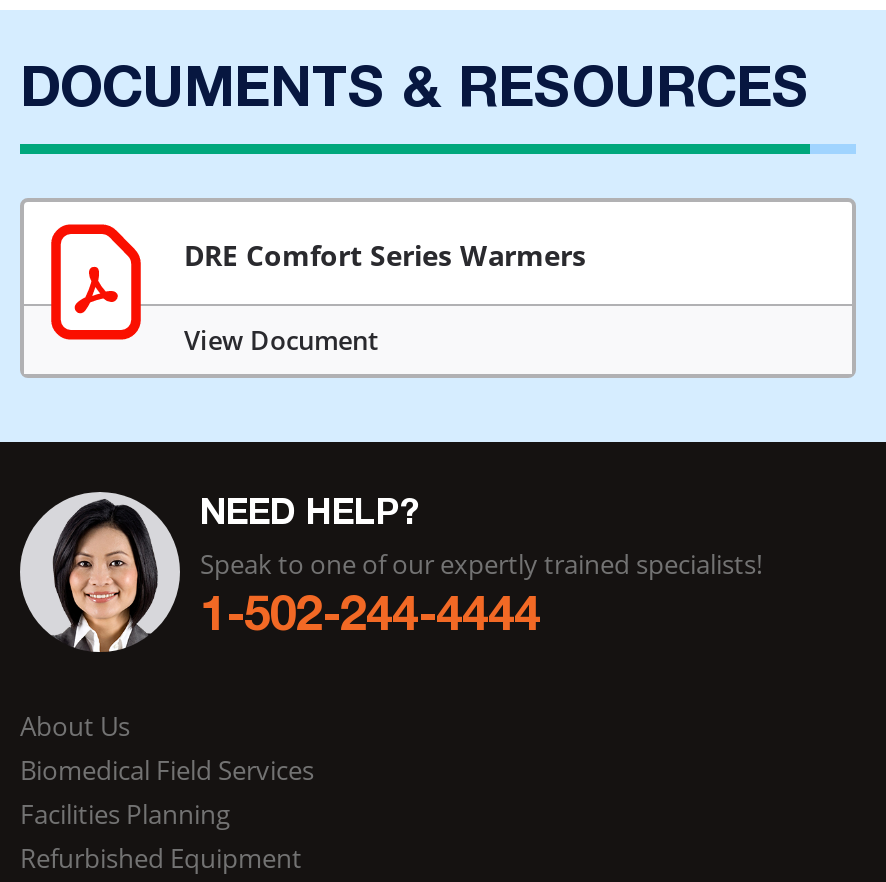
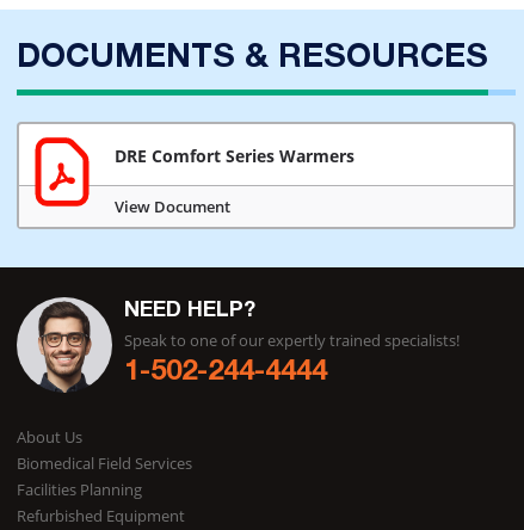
- [image]
+ [image]
